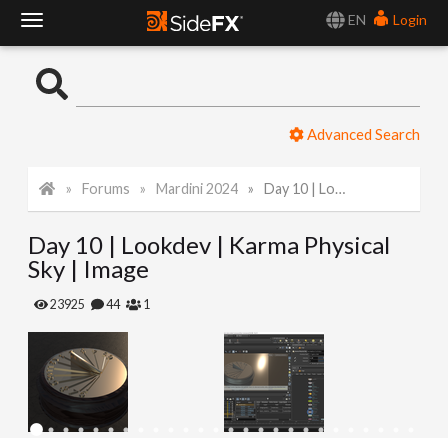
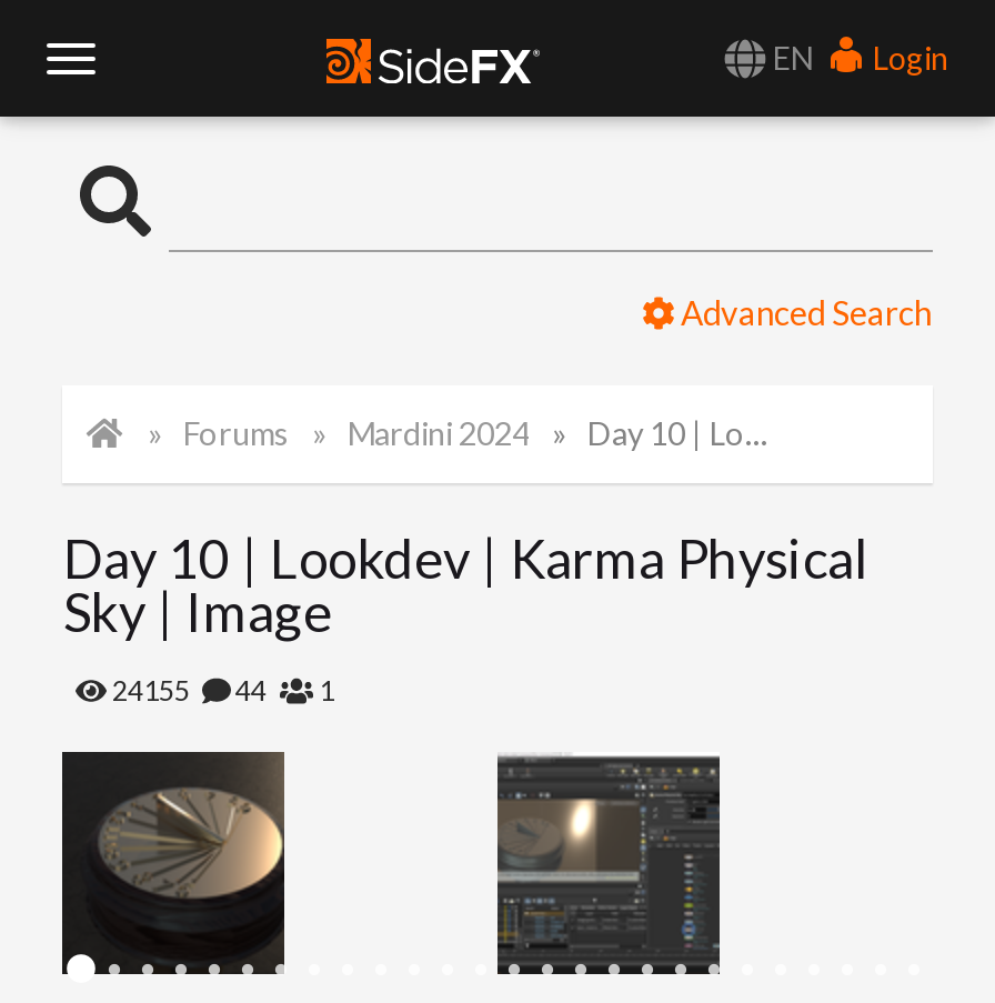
- 23925
+ 24155
